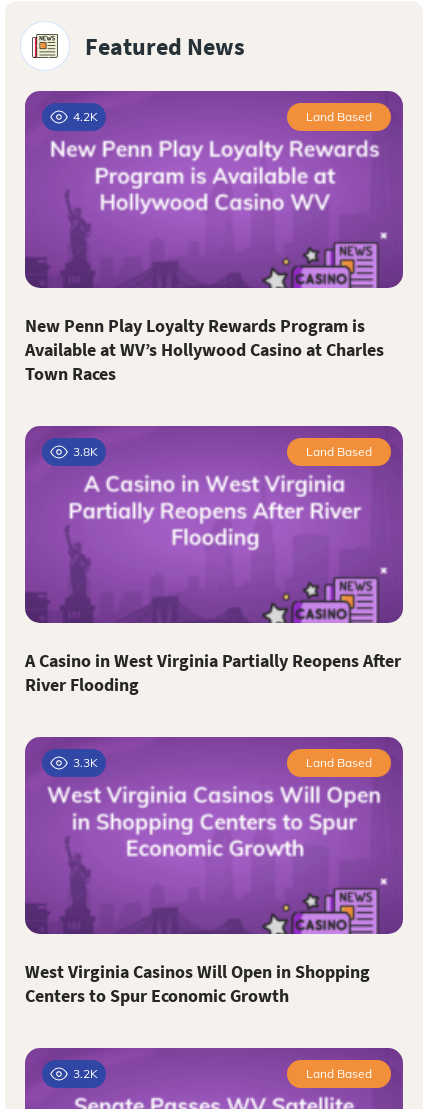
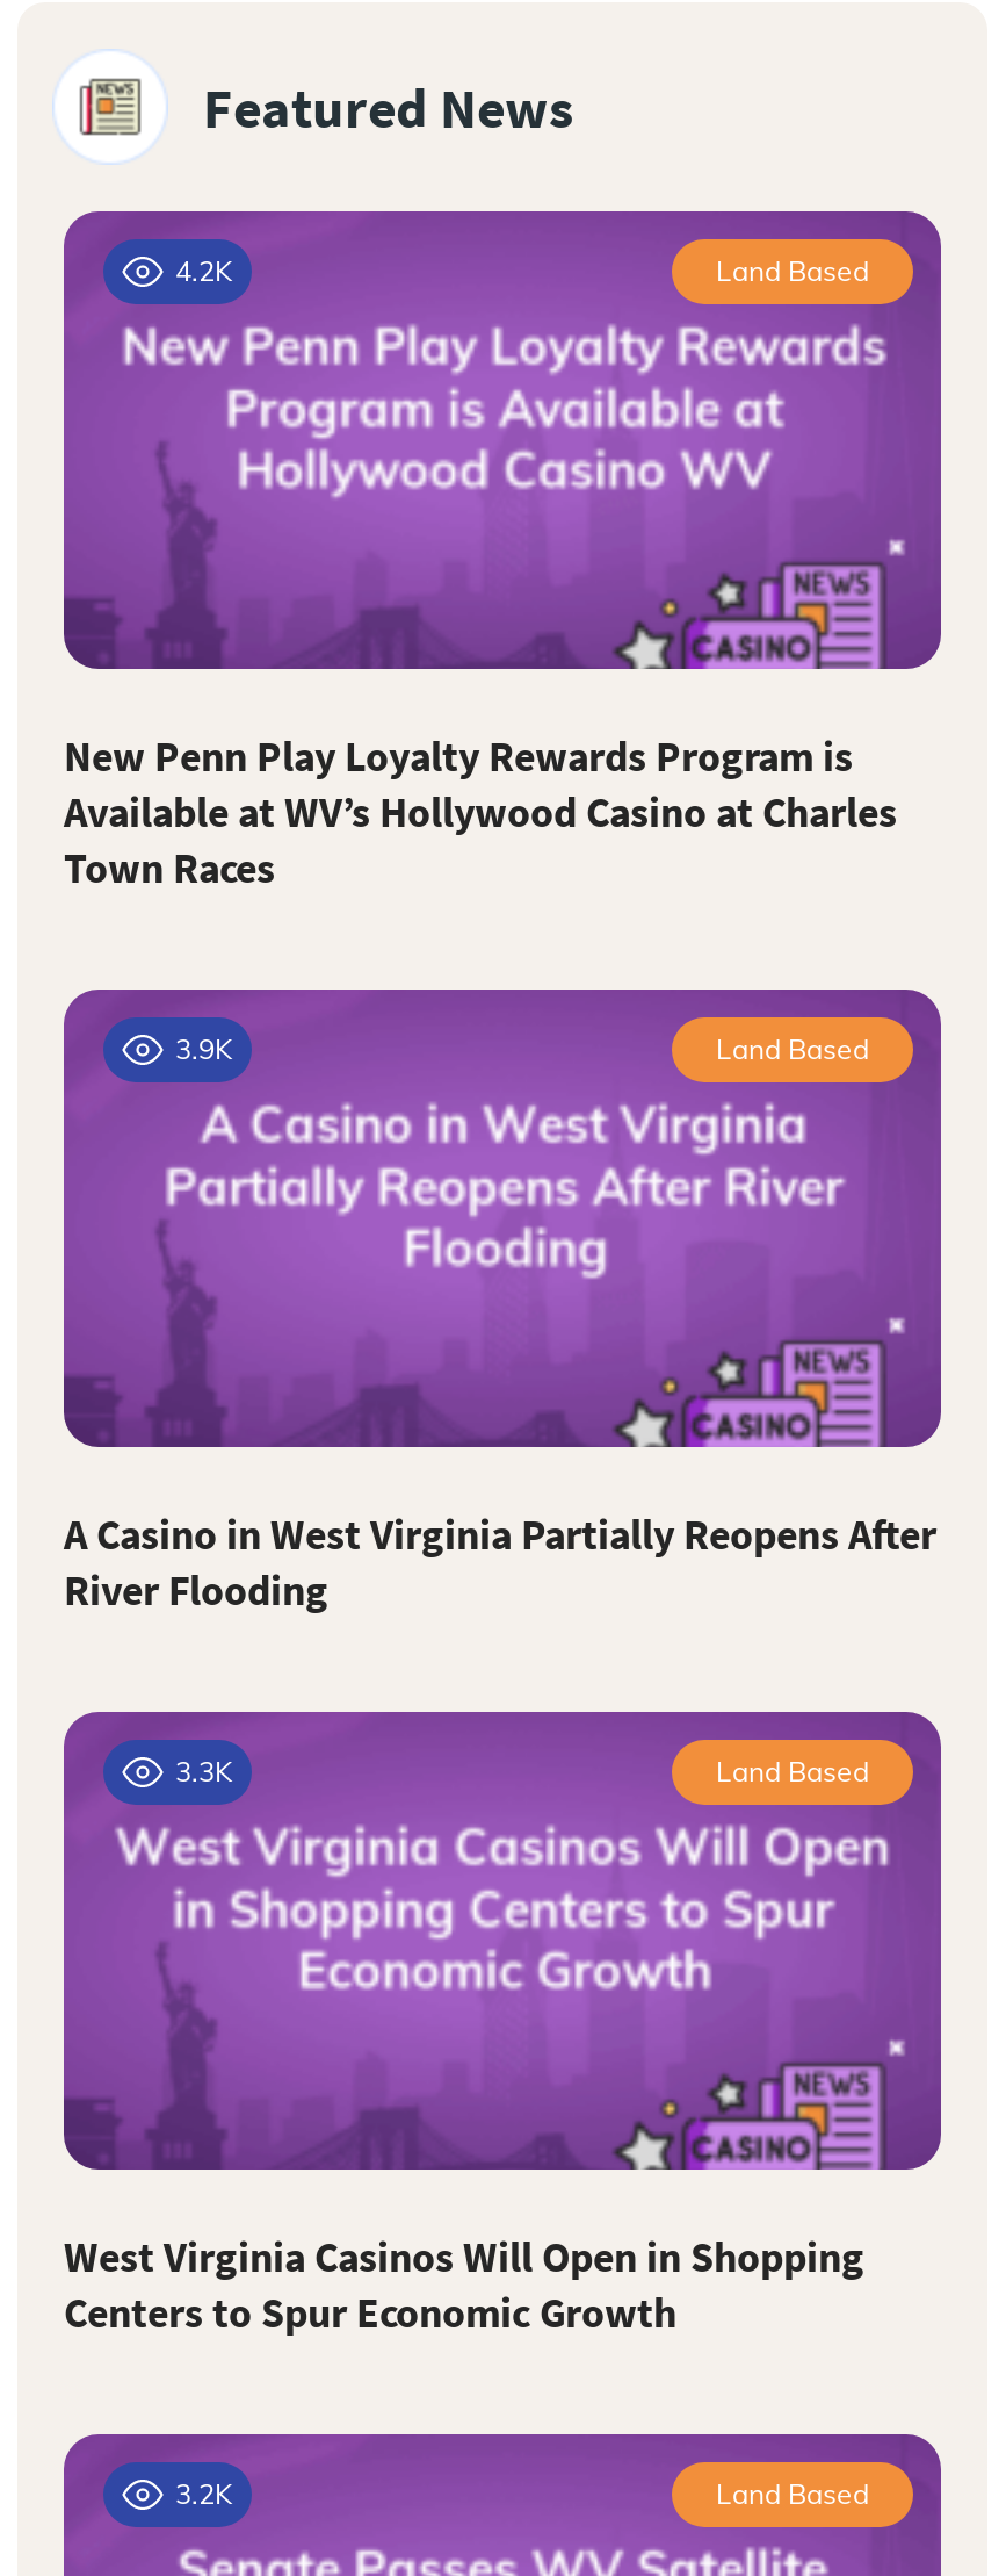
- 3.8K
+ 3.9K
